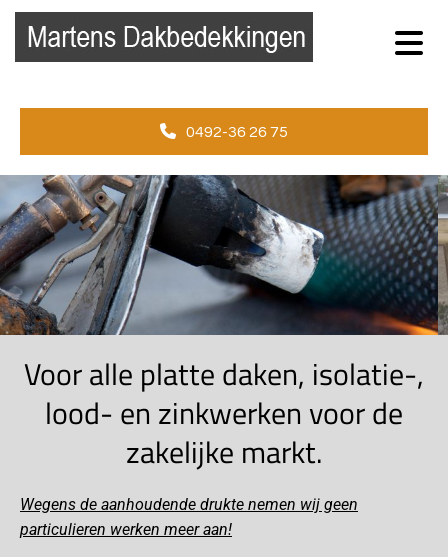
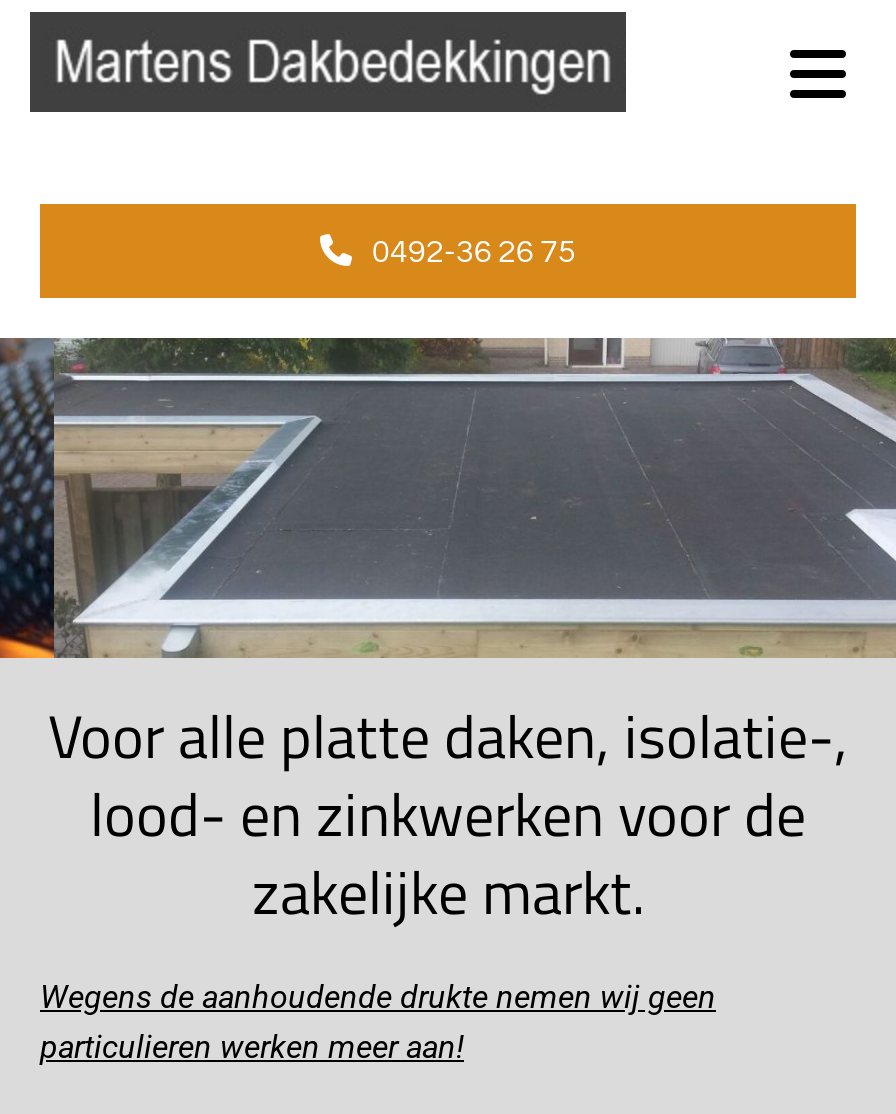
- [image]
+ [image]
